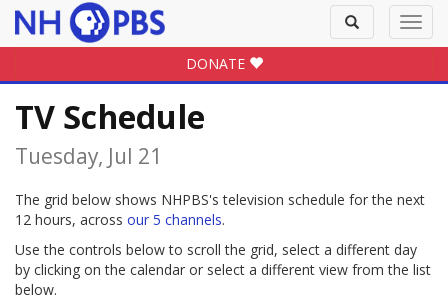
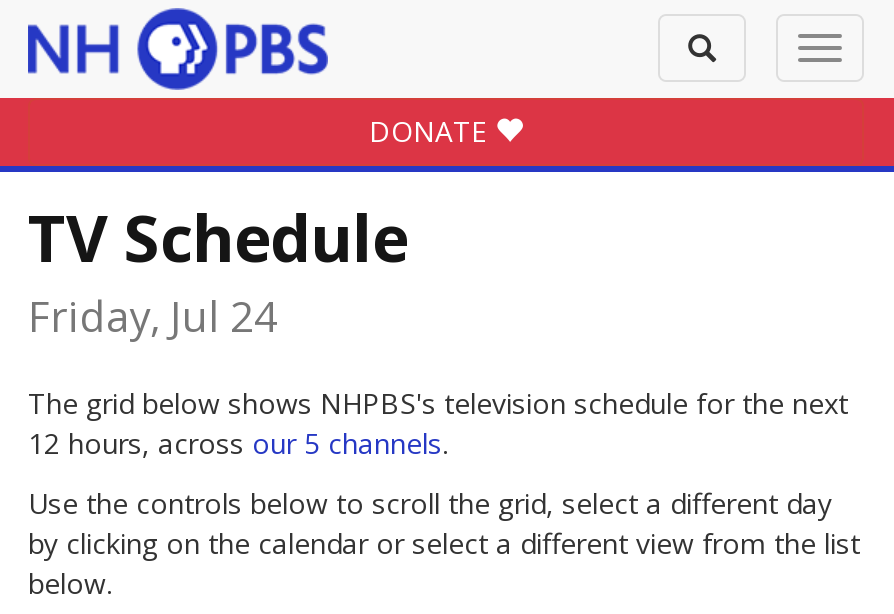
- Tuesday, Jul 21
+ Friday, Jul 24
